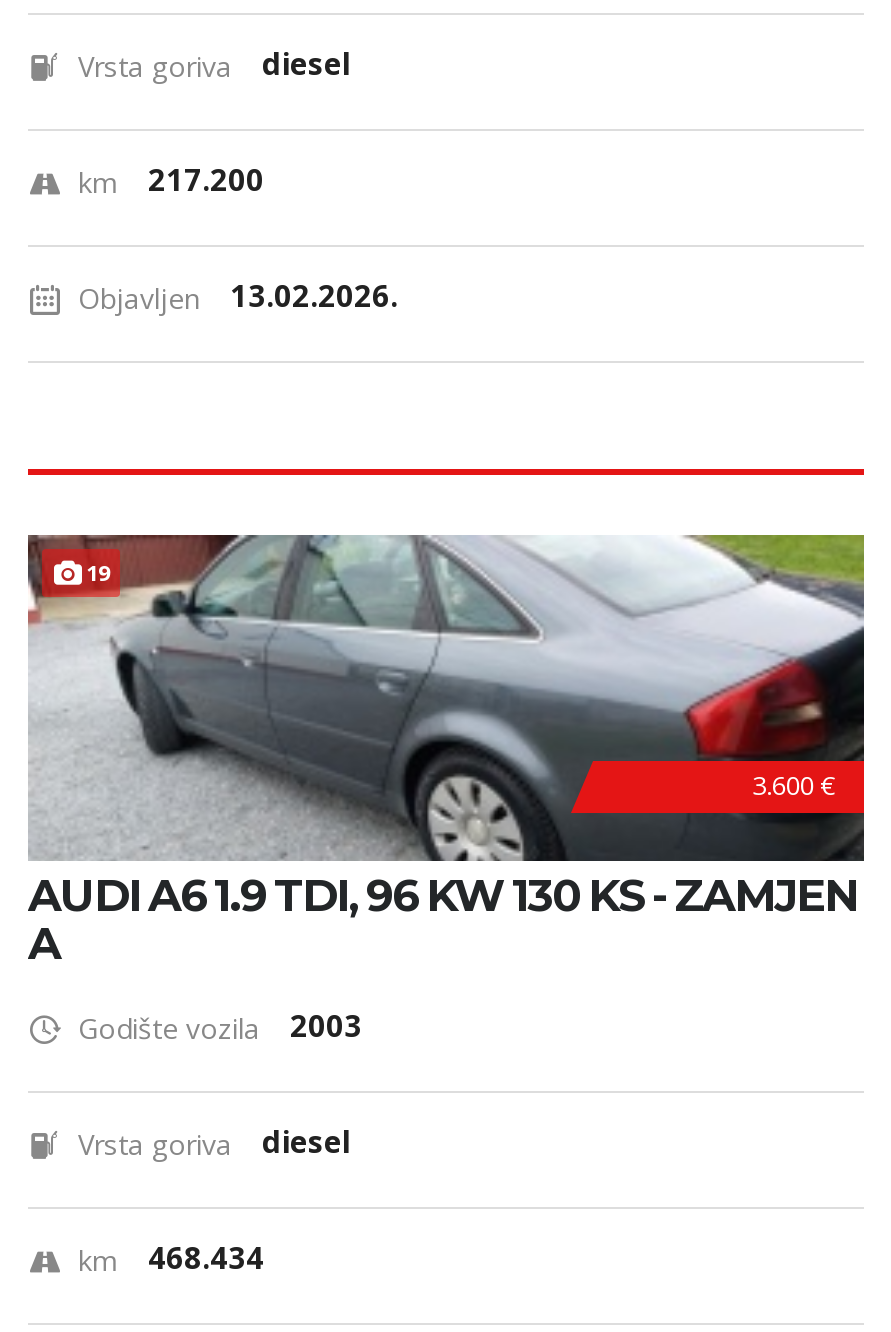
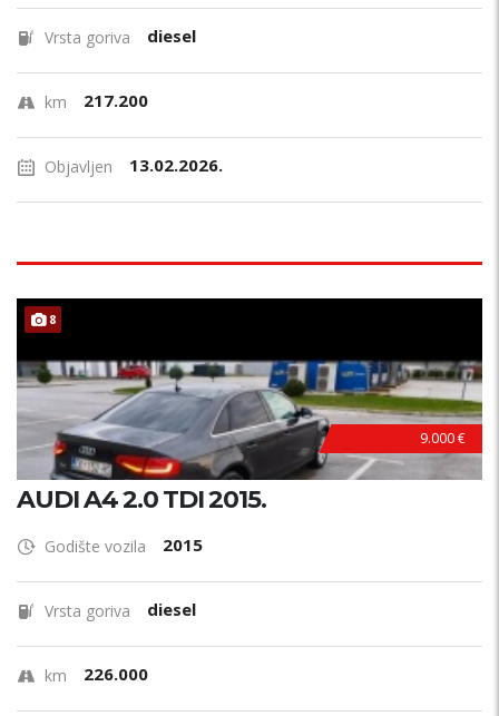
- [image]
- 19
+ [image]
+ 8

- 3.600 €
+ 9.000 €

- AUDI A6 1.9 TDI, 96 KW 130 KS - ZAMJEN
- A
+ AUDI A4 2.0 TDI 2015.

- Godište vozila 2003
+ Godište vozila 2015

- km 468.434
+ km 226.000
